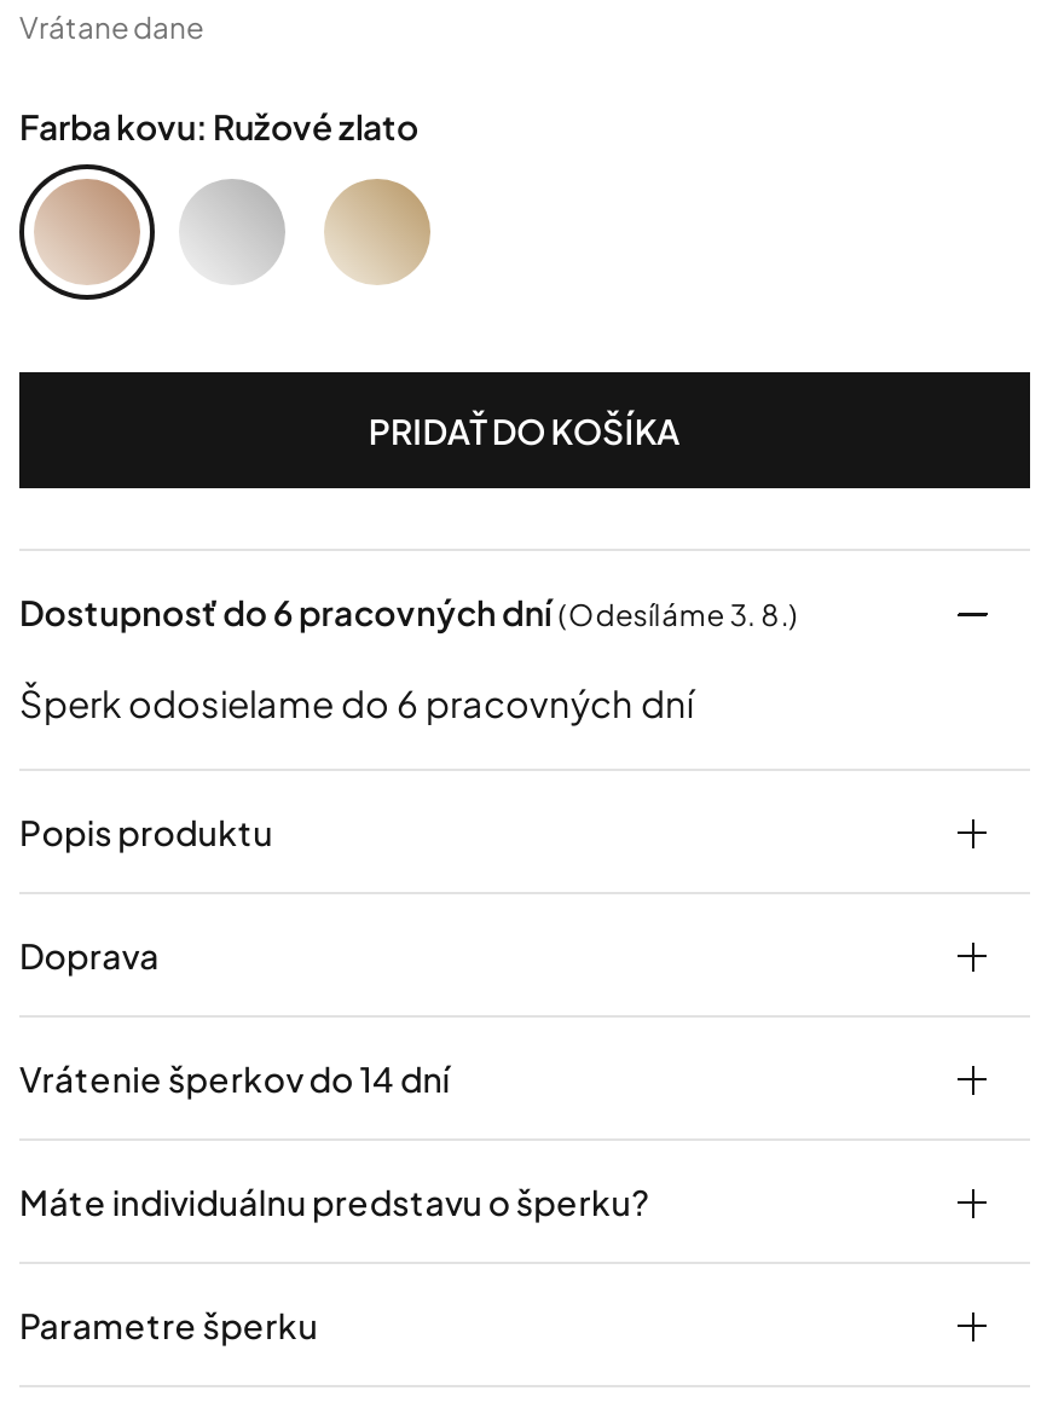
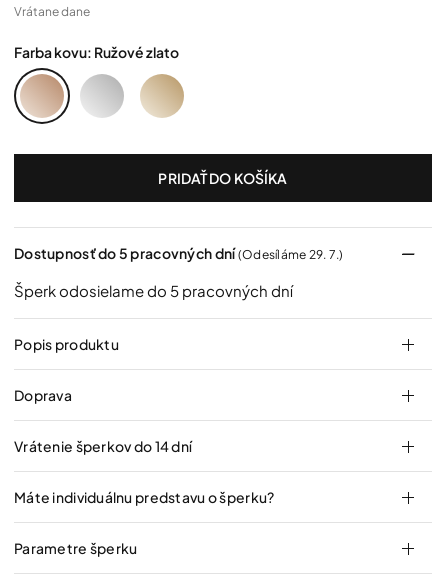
- Dostupnosť do 6 pracovných dní(Odesíláme 3. 8.)
+ Dostupnosť do 5 pracovných dní(Odesíláme 29. 7.)

- Šperk odosielame do 6 pracovných dní
+ Šperk odosielame do 5 pracovných dní
